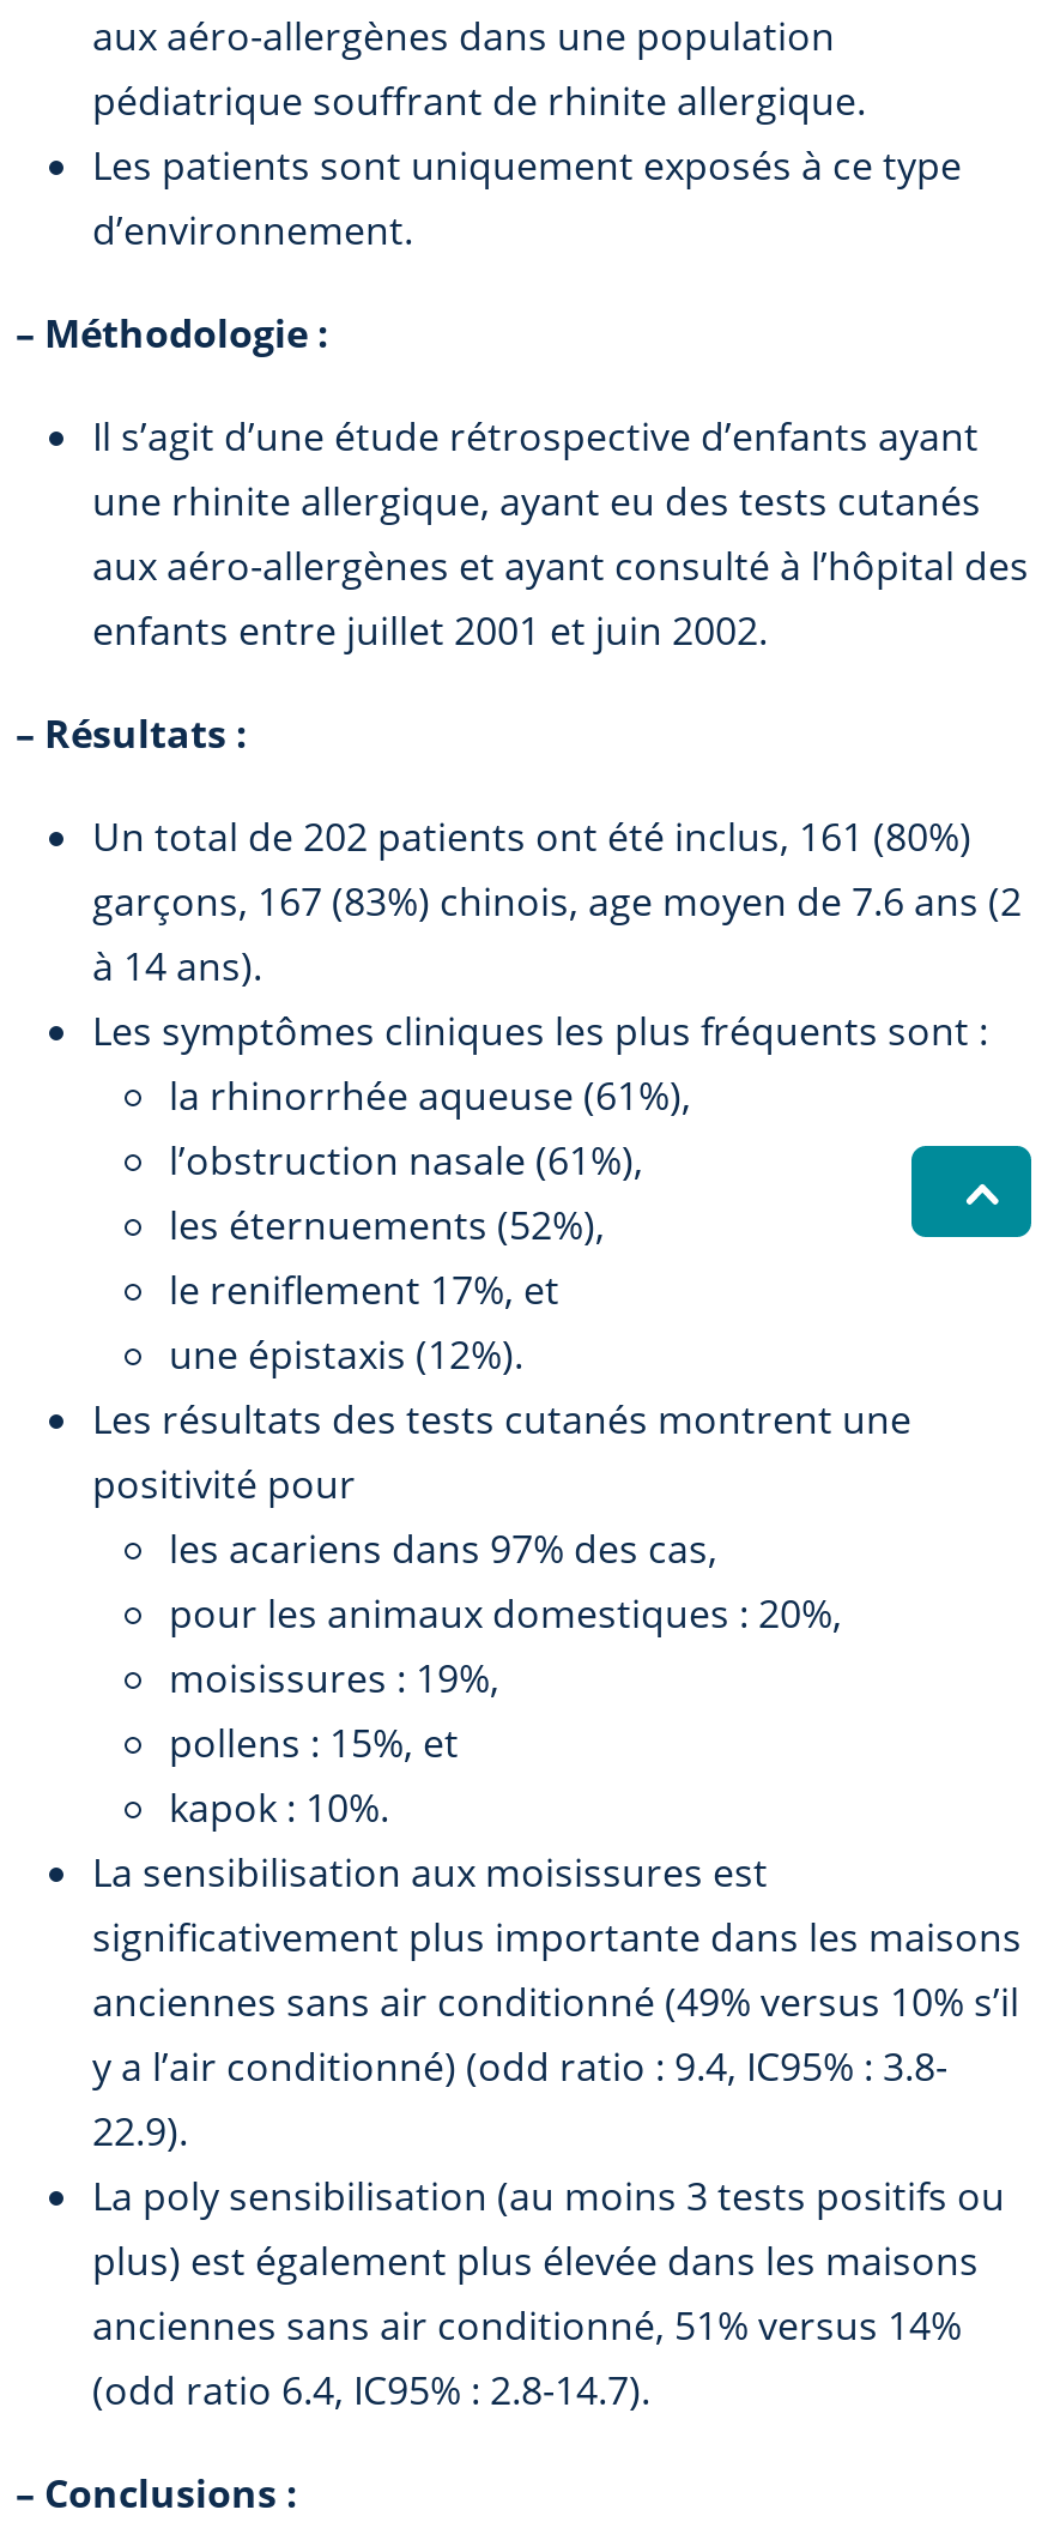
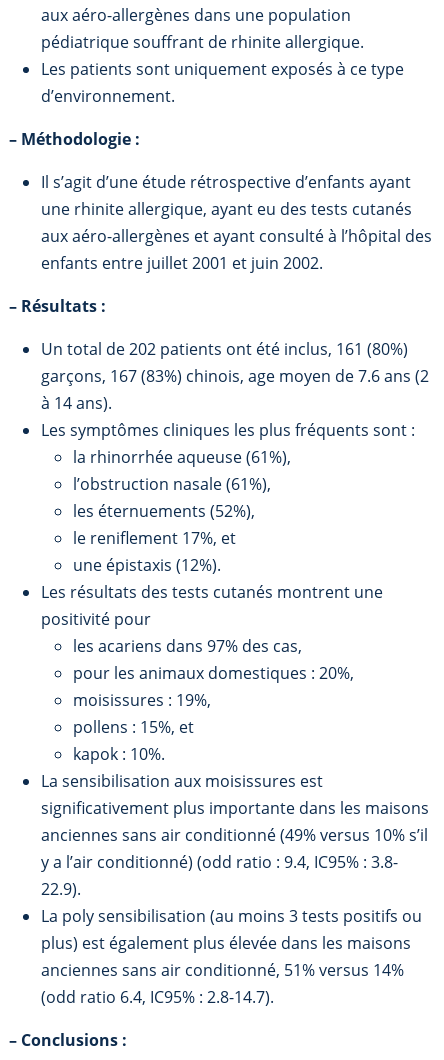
- [image]
